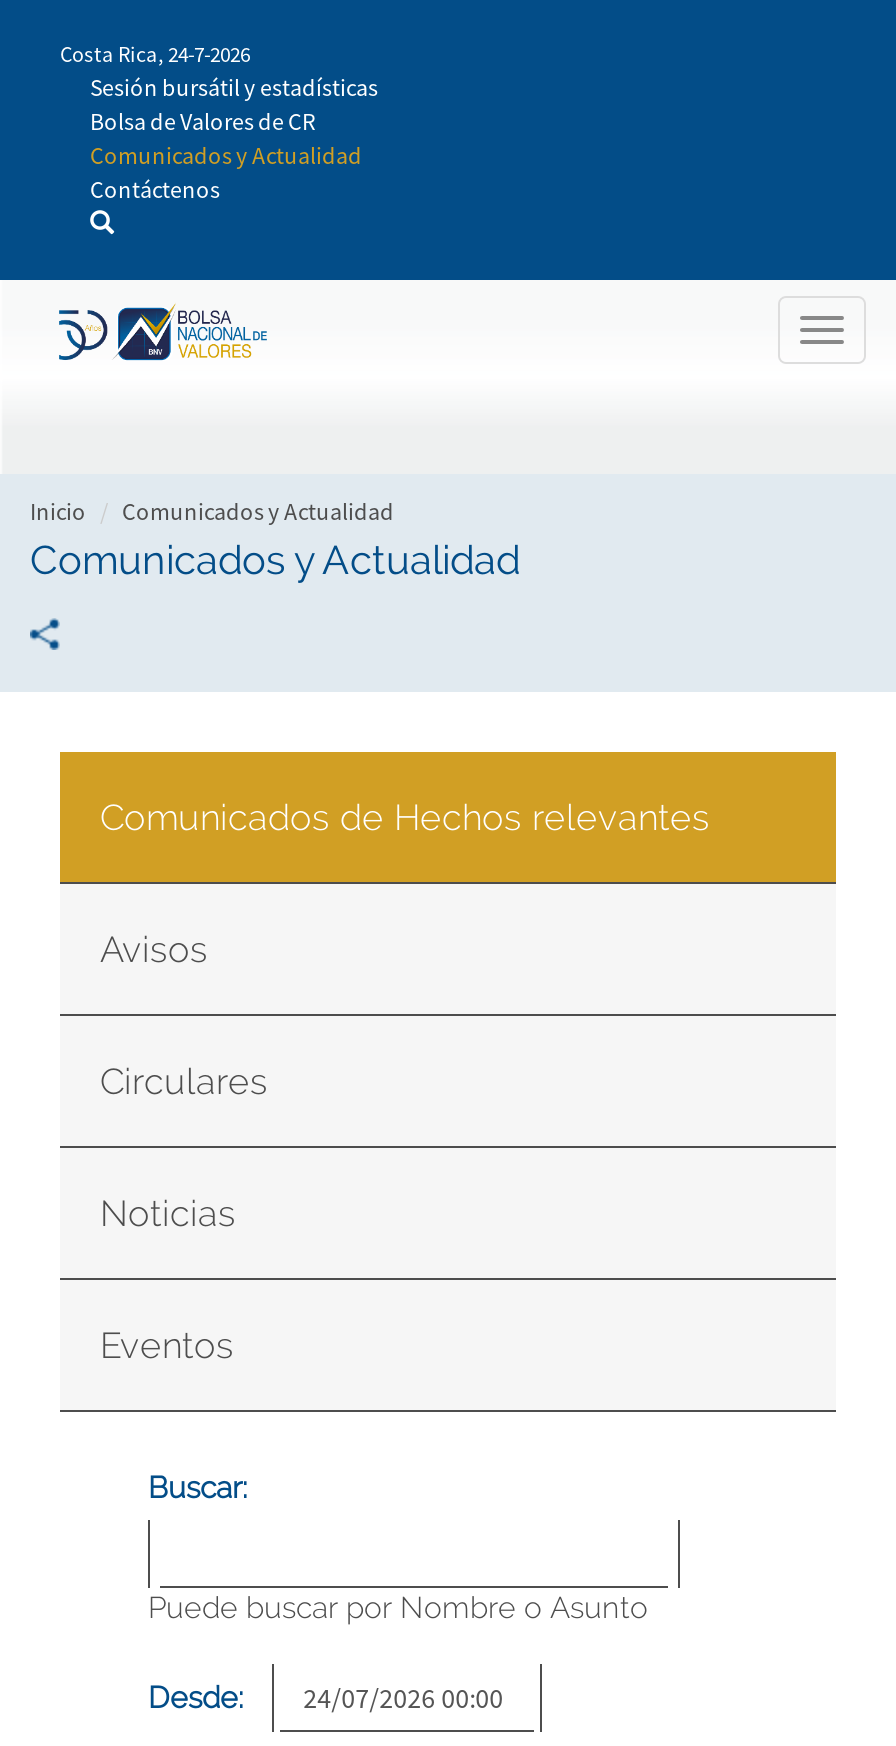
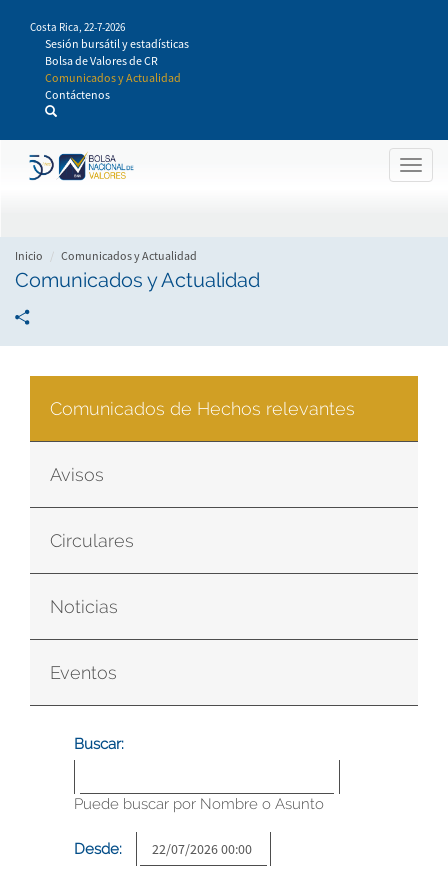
- Costa Rica, 24-7-2026
+ Costa Rica, 22-7-2026
